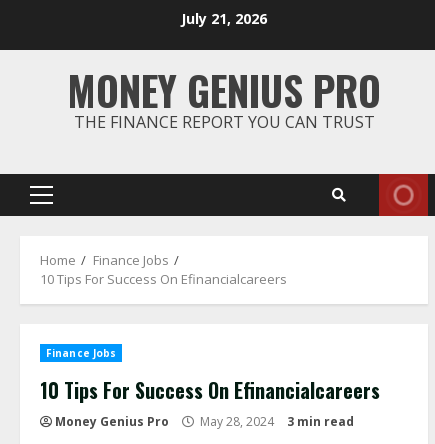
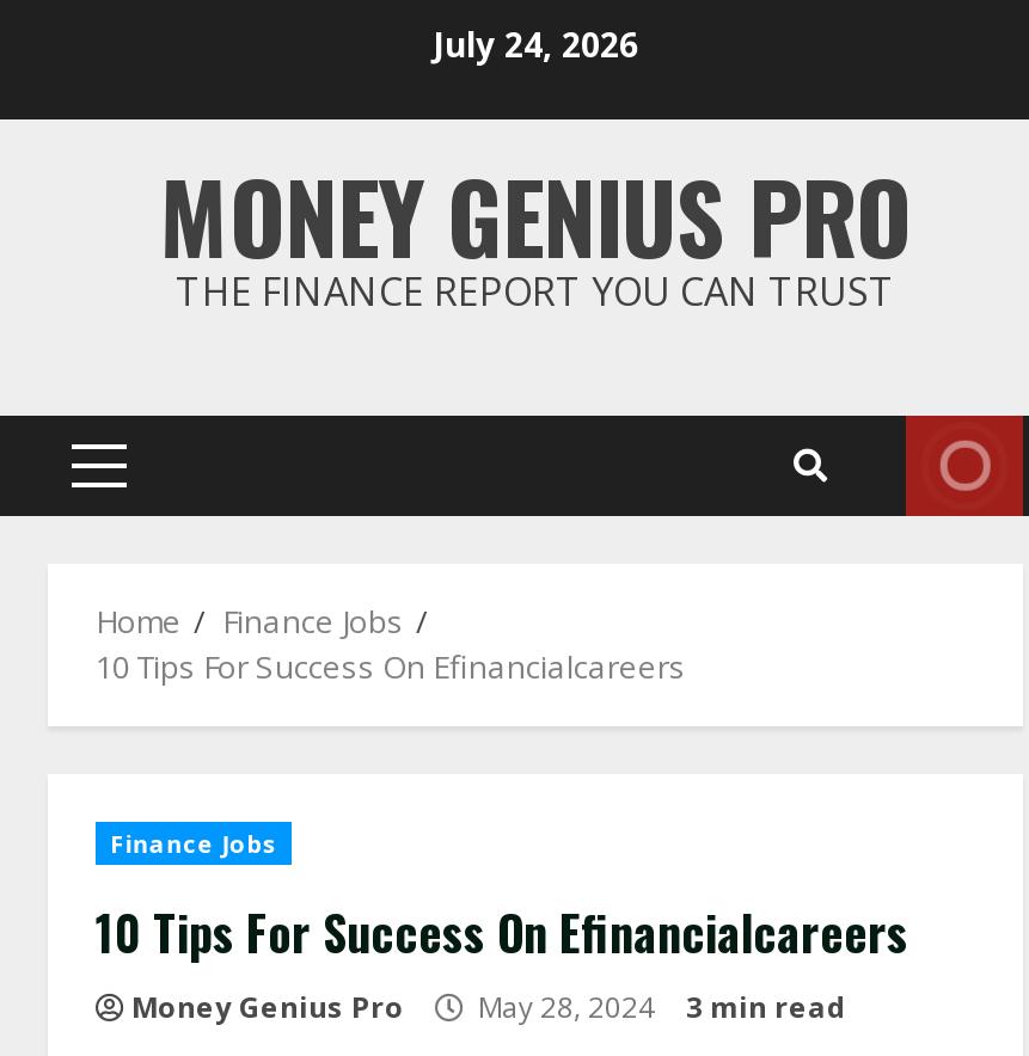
- July 21, 2026
+ July 24, 2026
